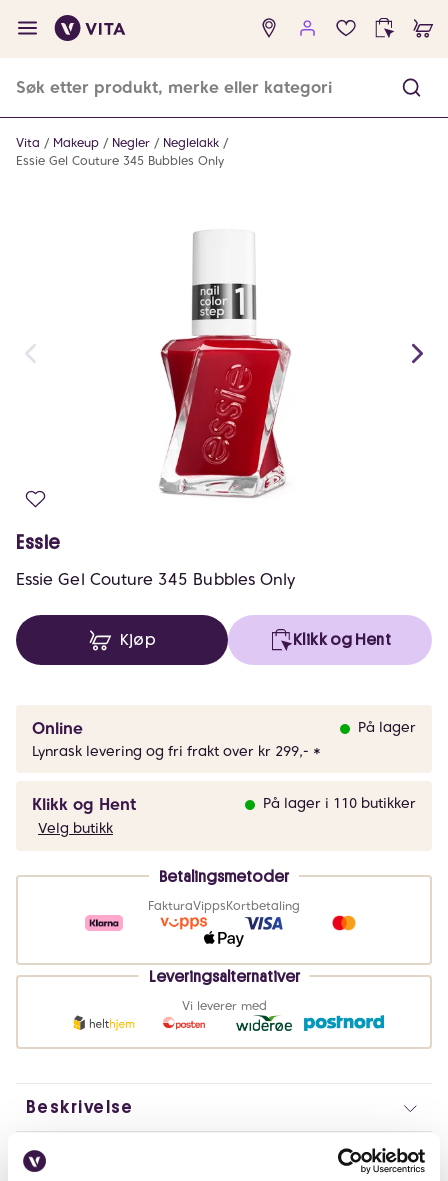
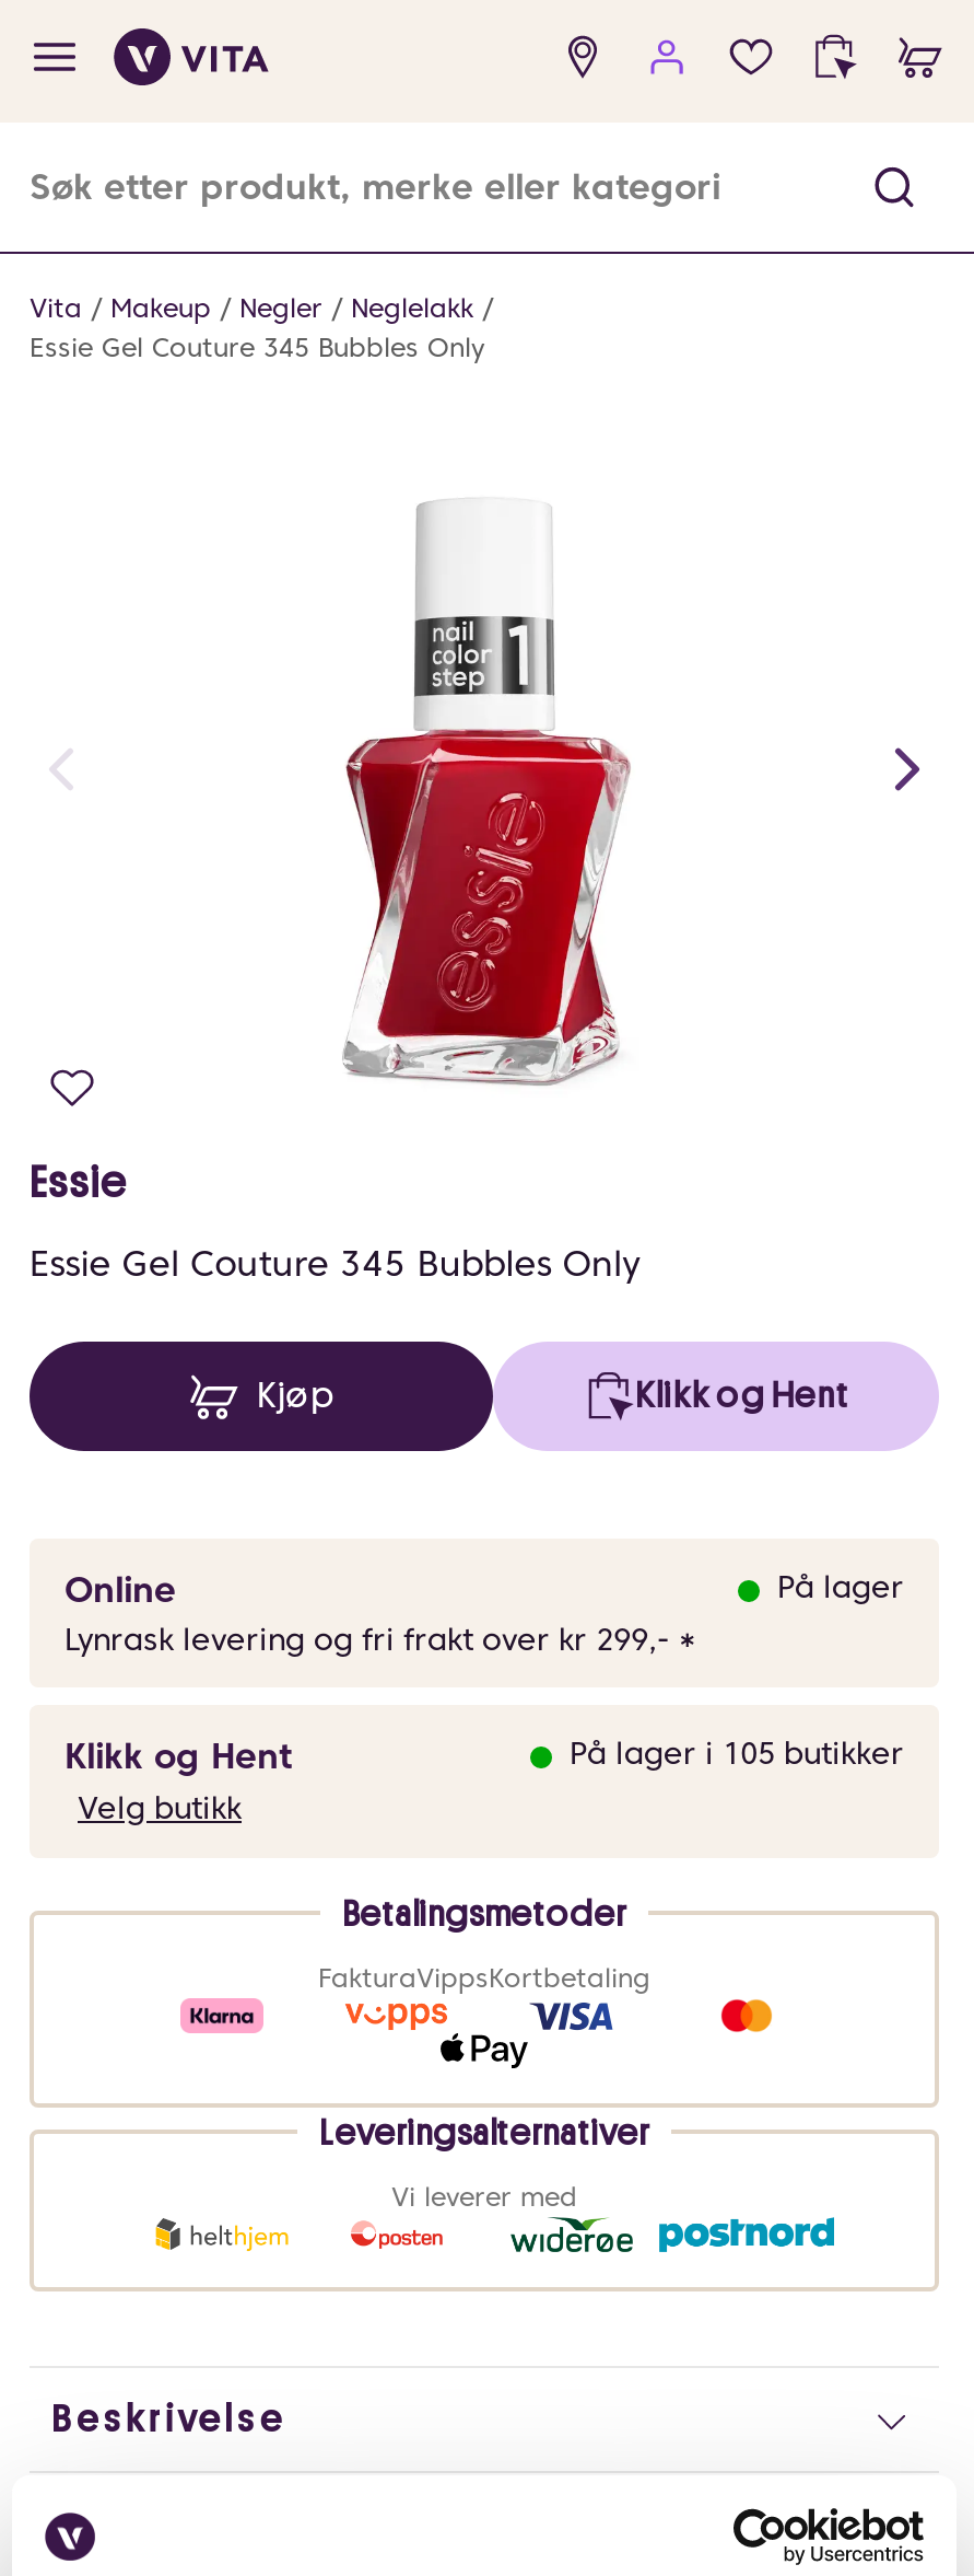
- På lager i 110 butikker
+ På lager i 105 butikker
